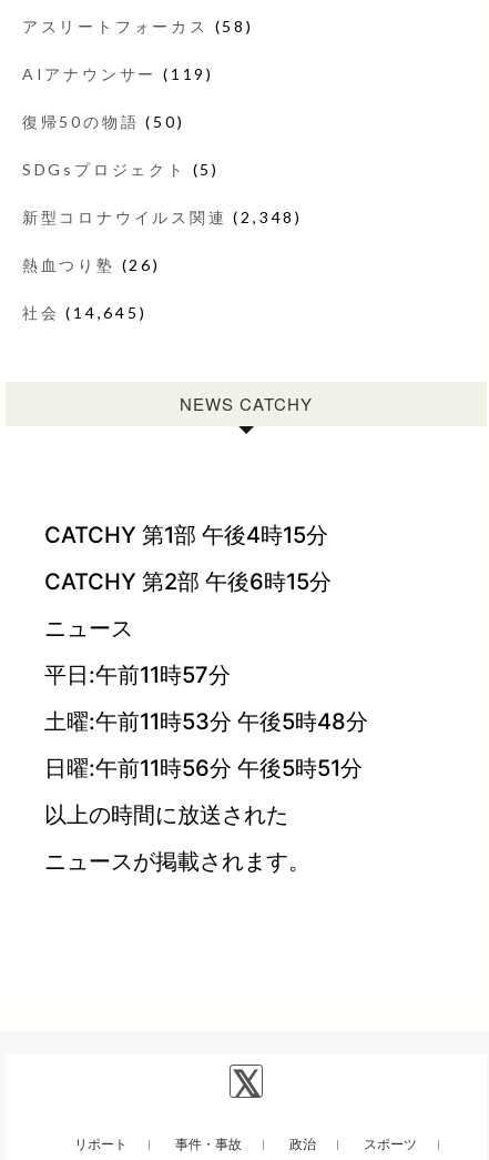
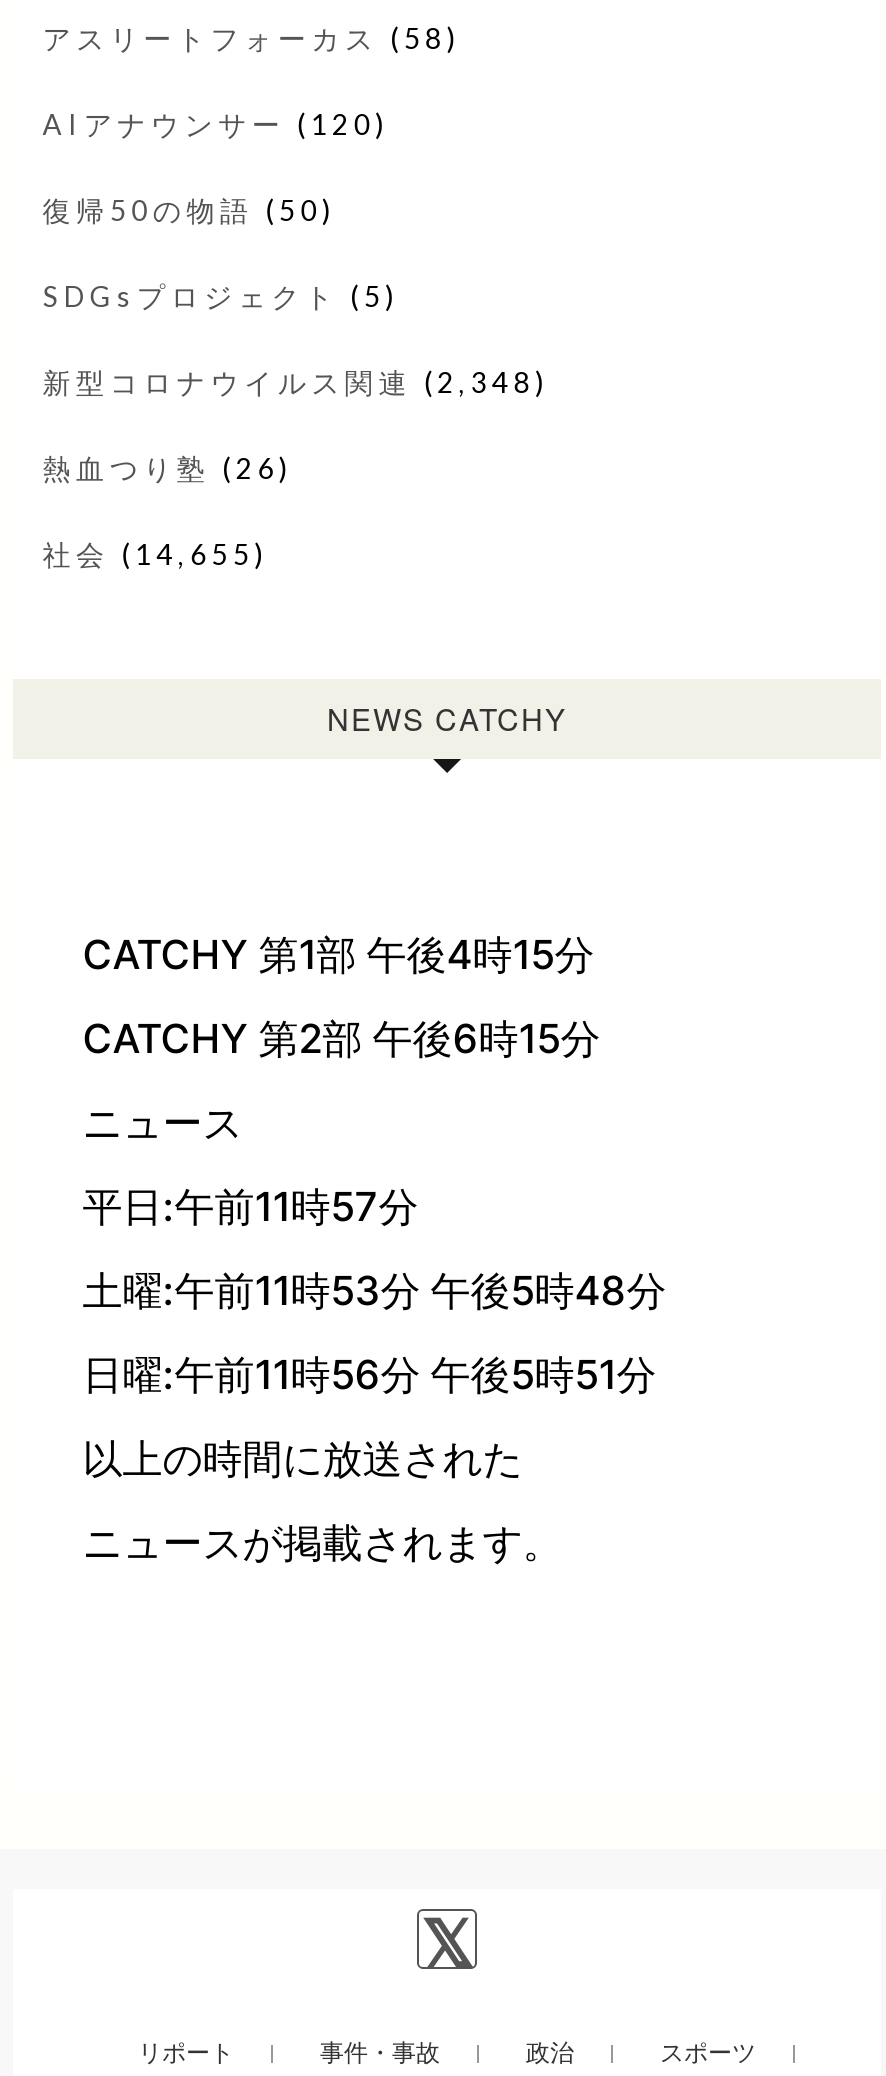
- AIアナウンサー(119)
+ AIアナウンサー(120)

- 社会(14,645)
+ 社会(14,655)
